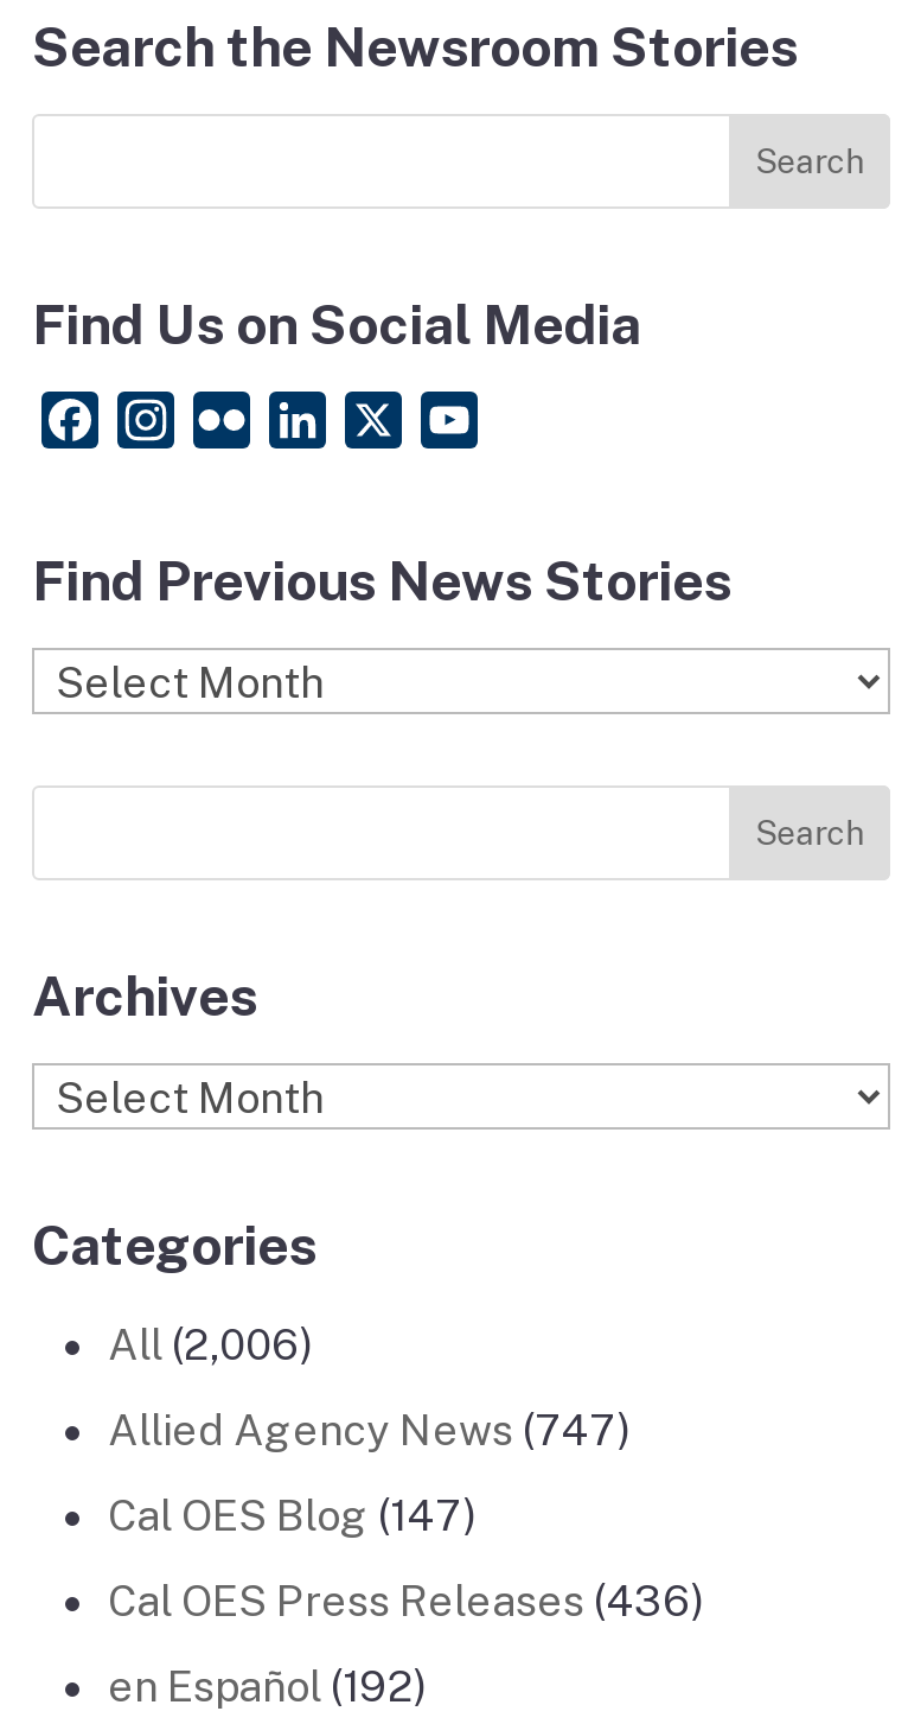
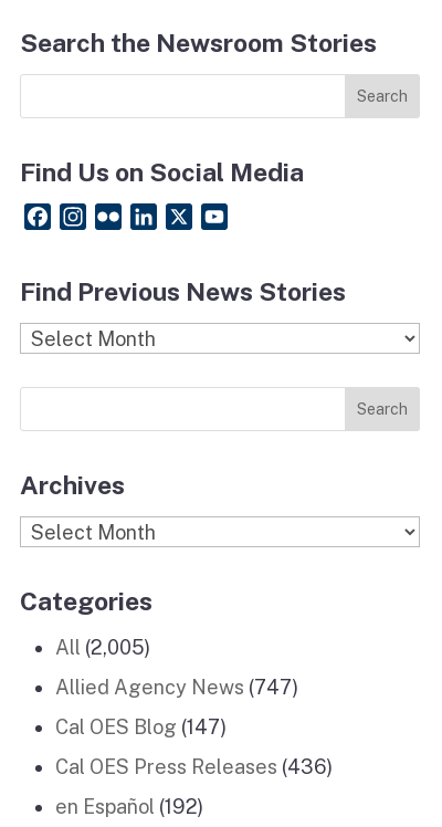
- All (2,006)
+ All (2,005)
